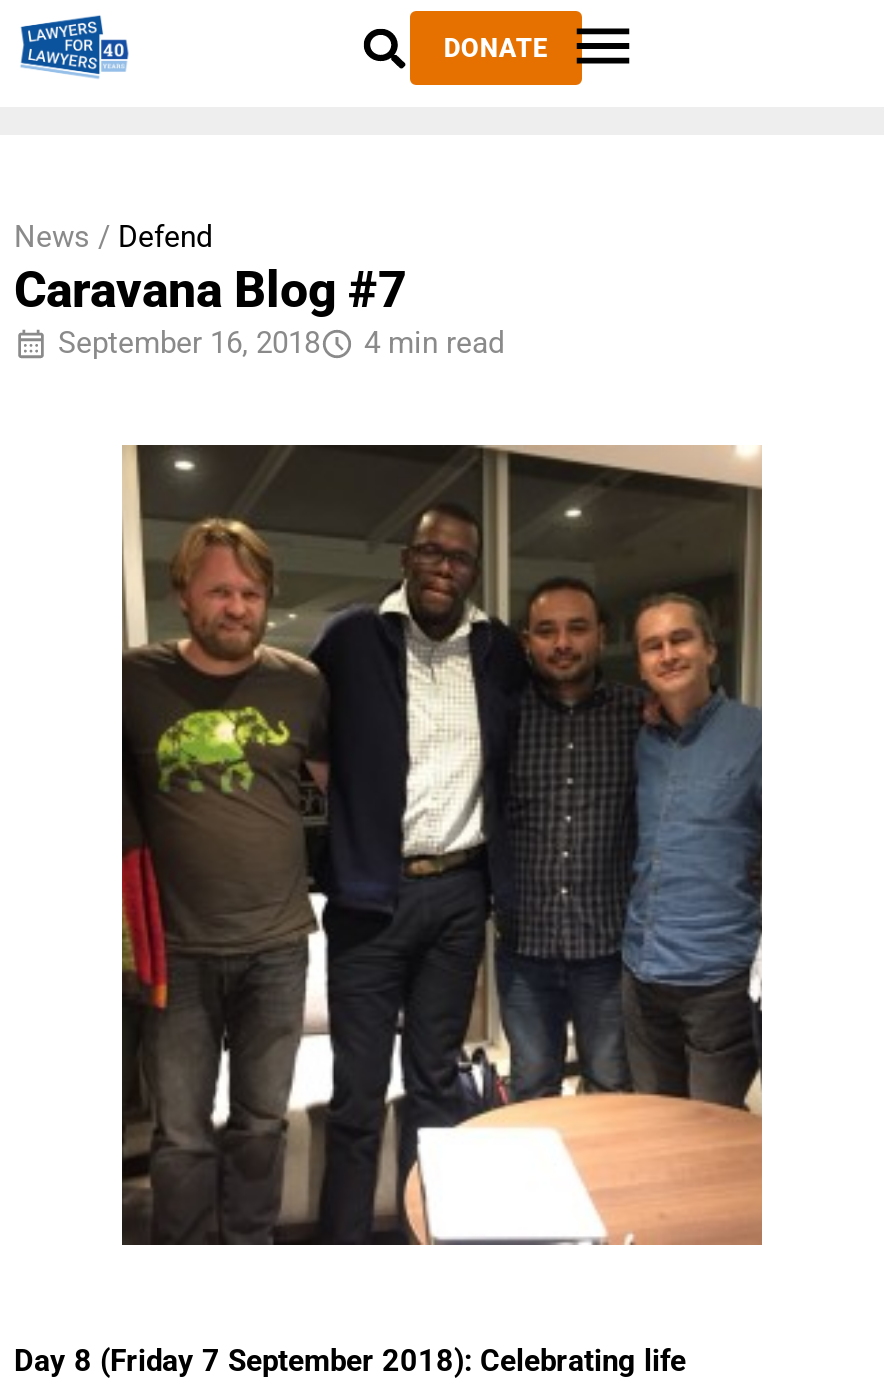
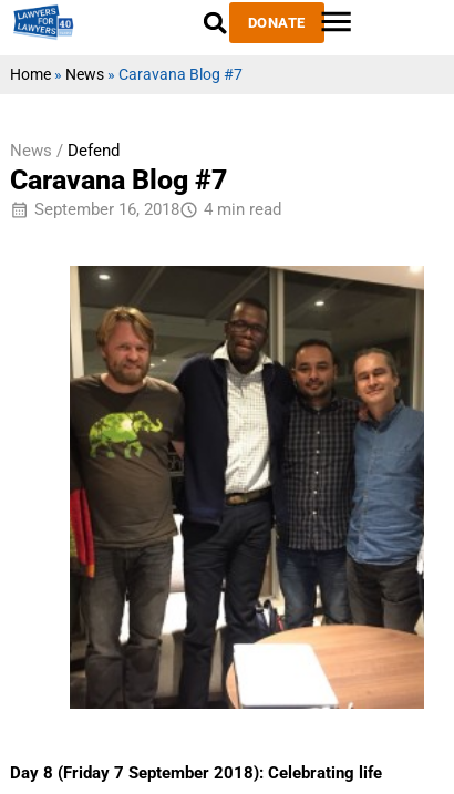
+ Home» News» Caravana Blog #7
